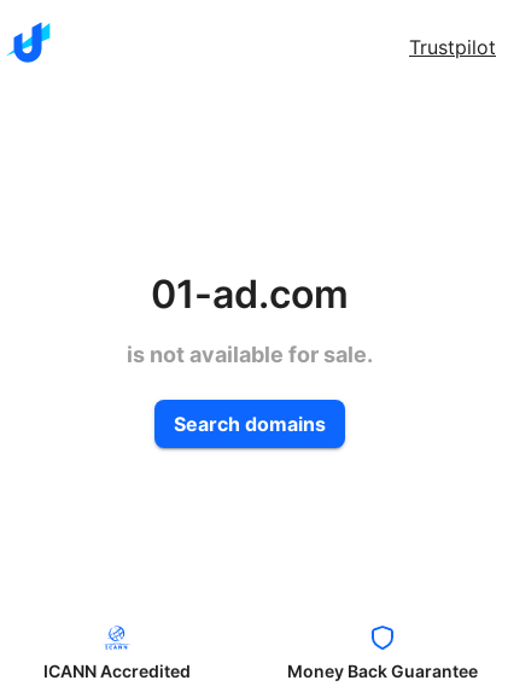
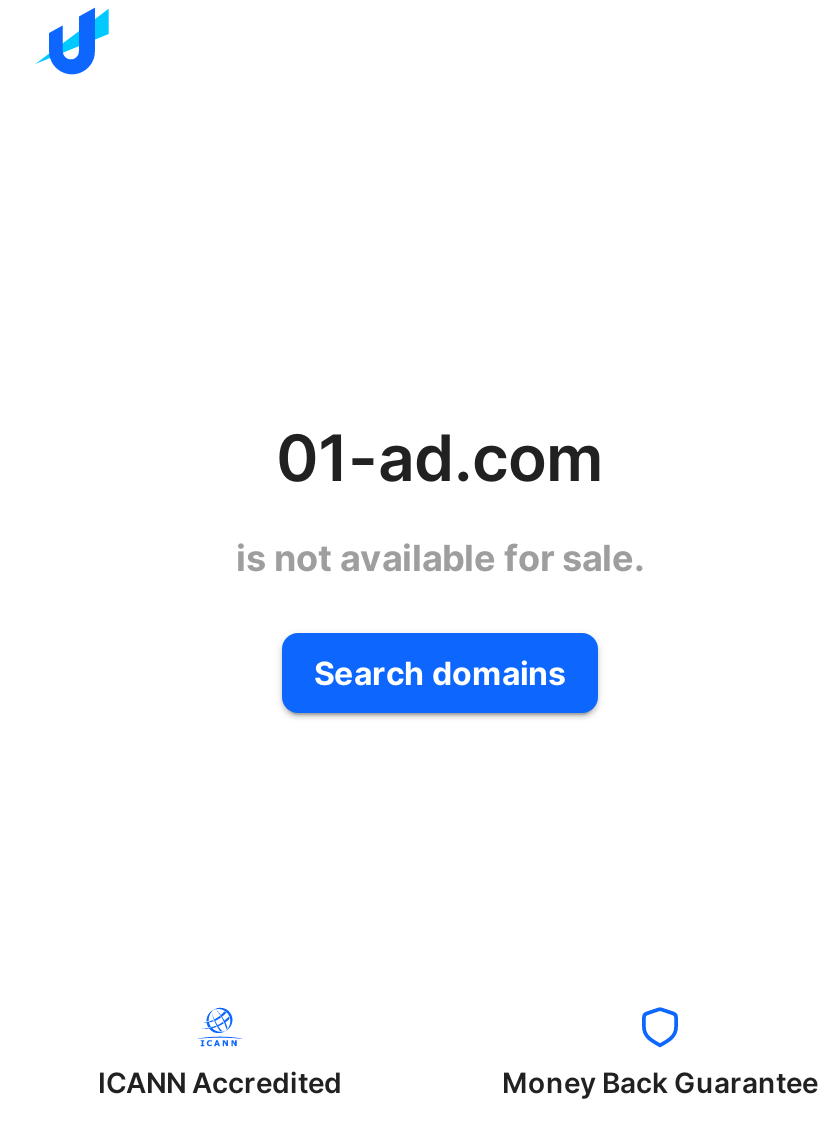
- Trustpilot
